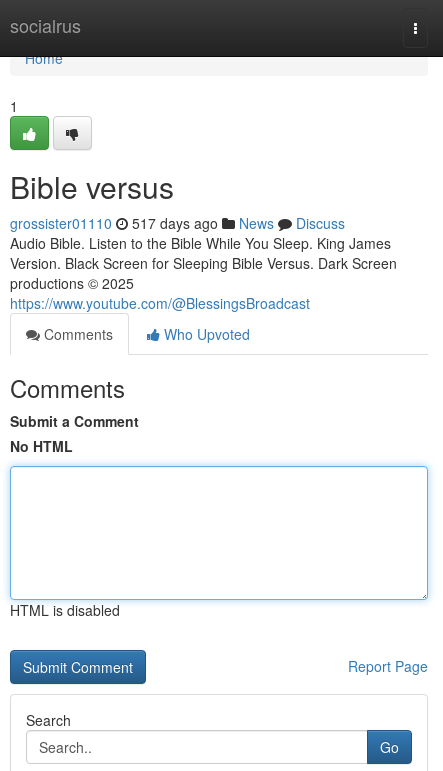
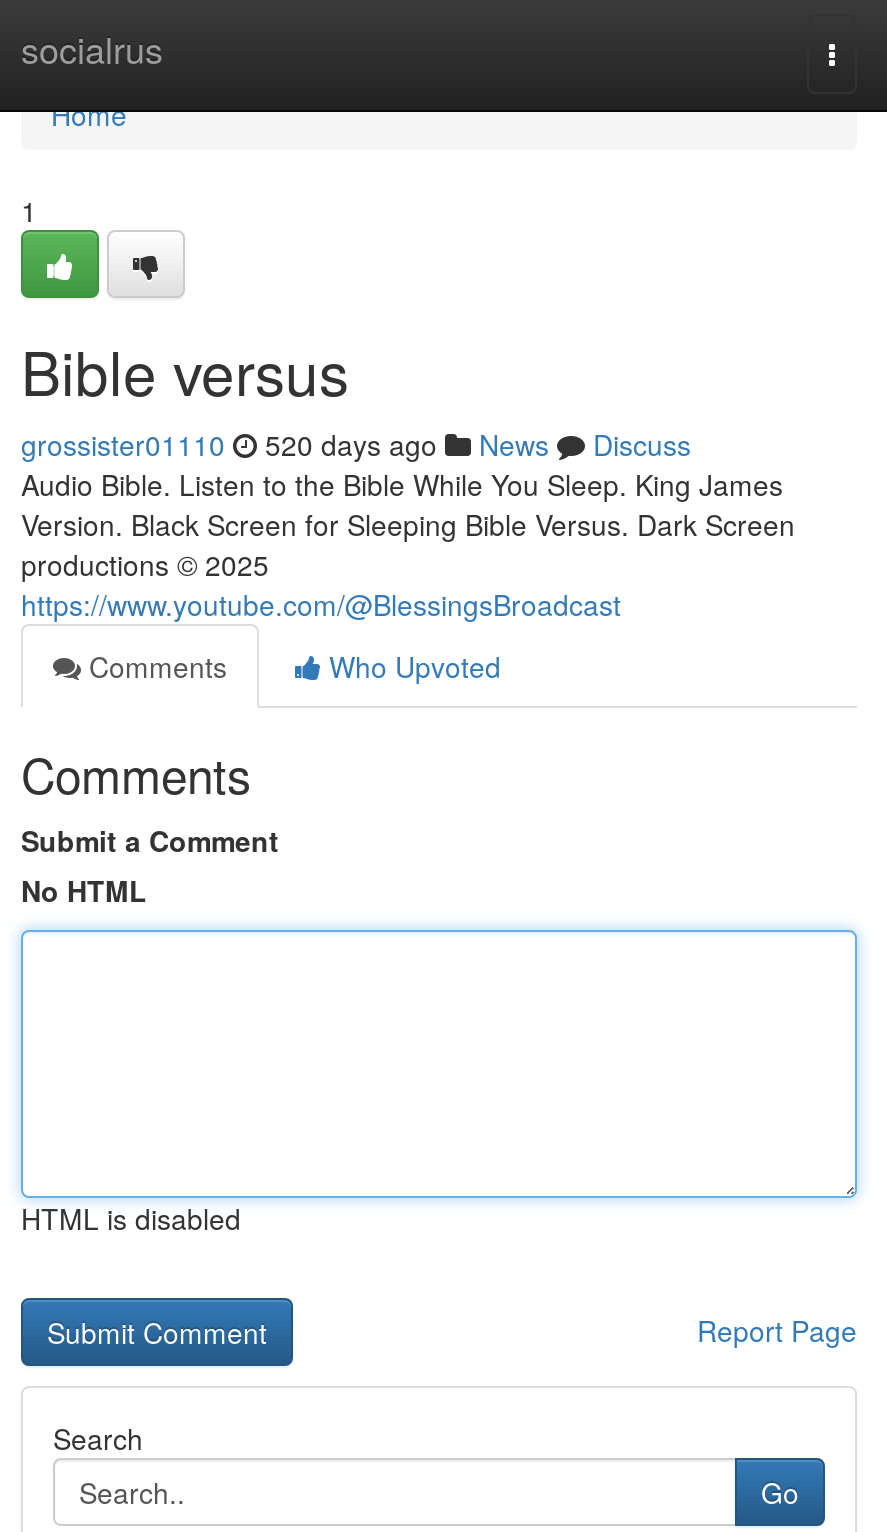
- grossister01110 517 days ago News Discuss
+ grossister01110 520 days ago News Discuss
